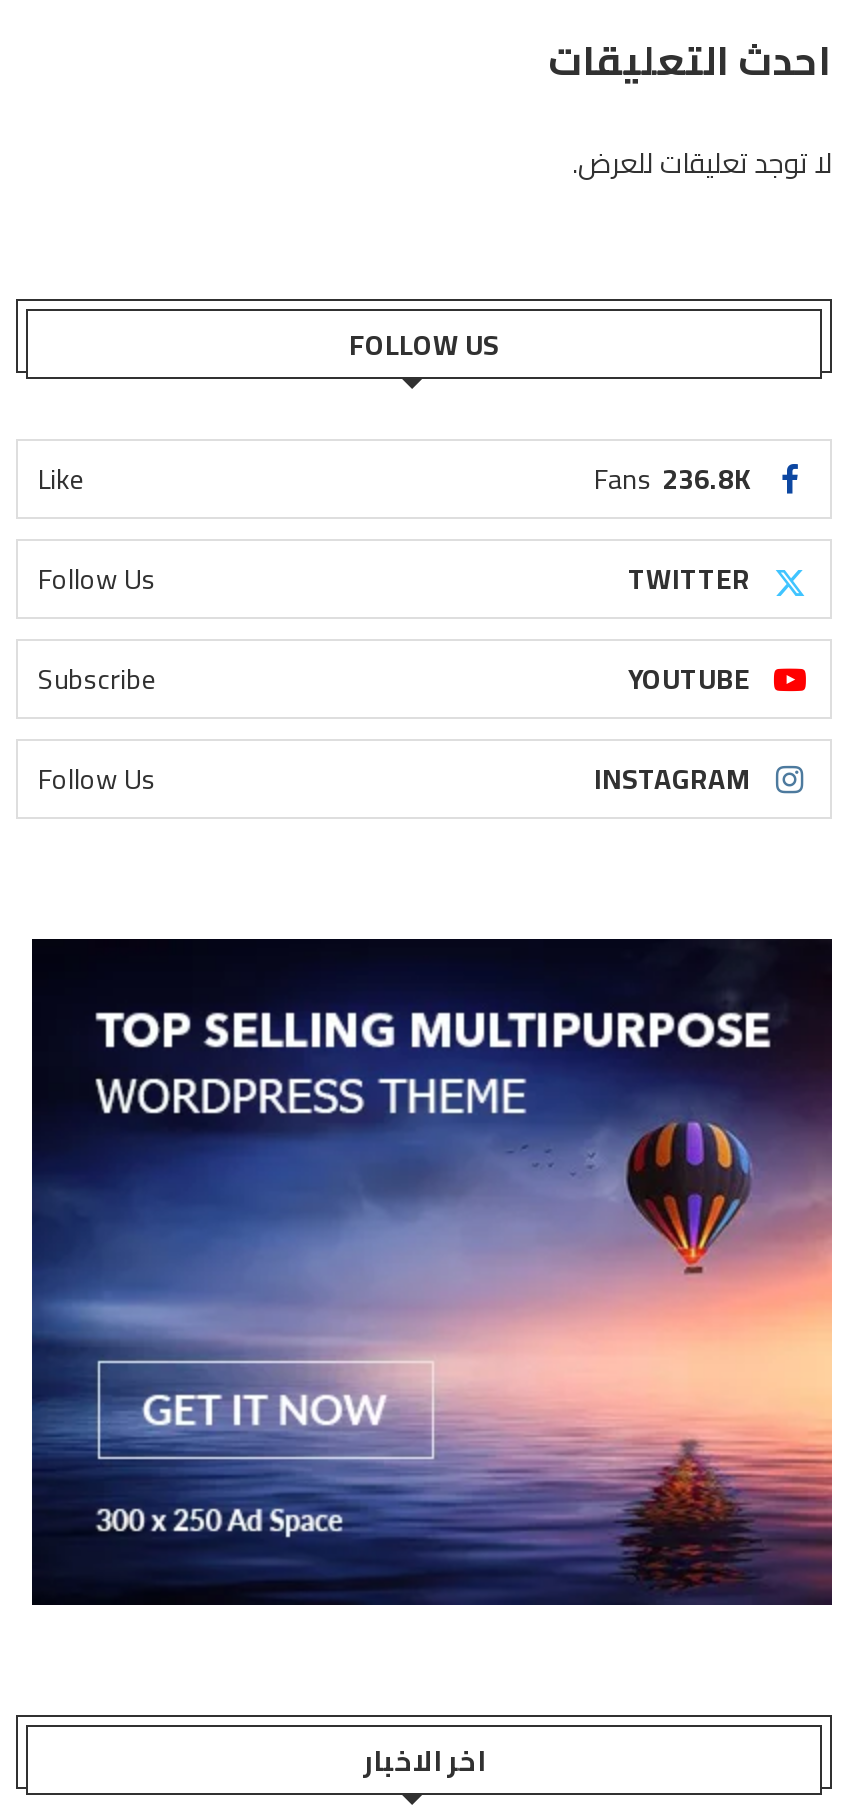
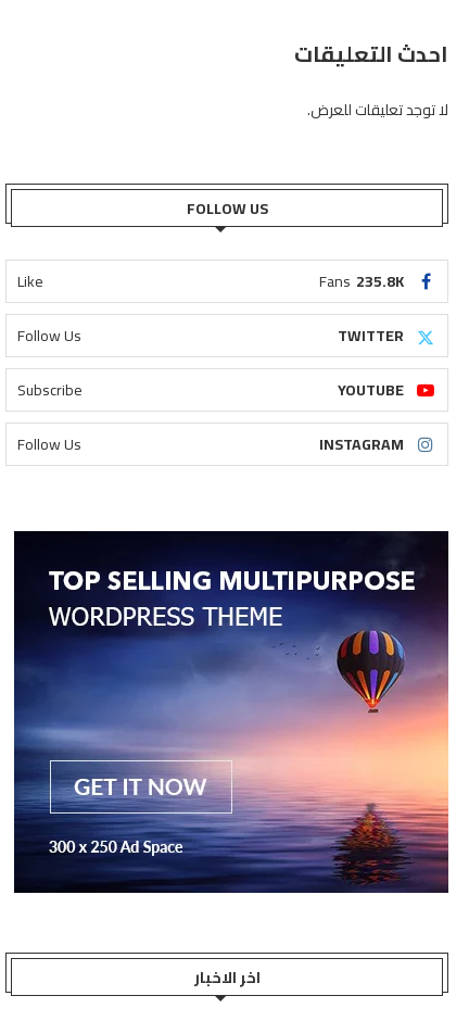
- Fans 236.8K
+ Fans 235.8K
